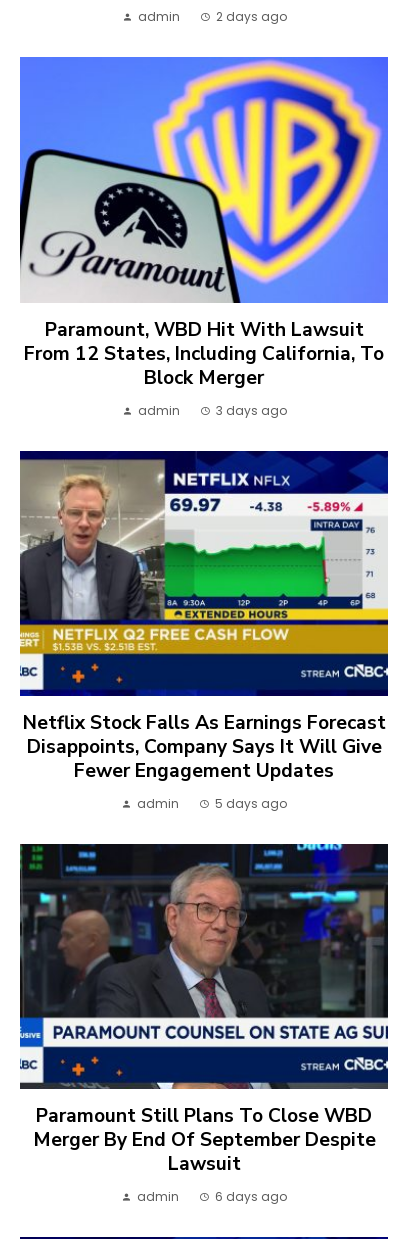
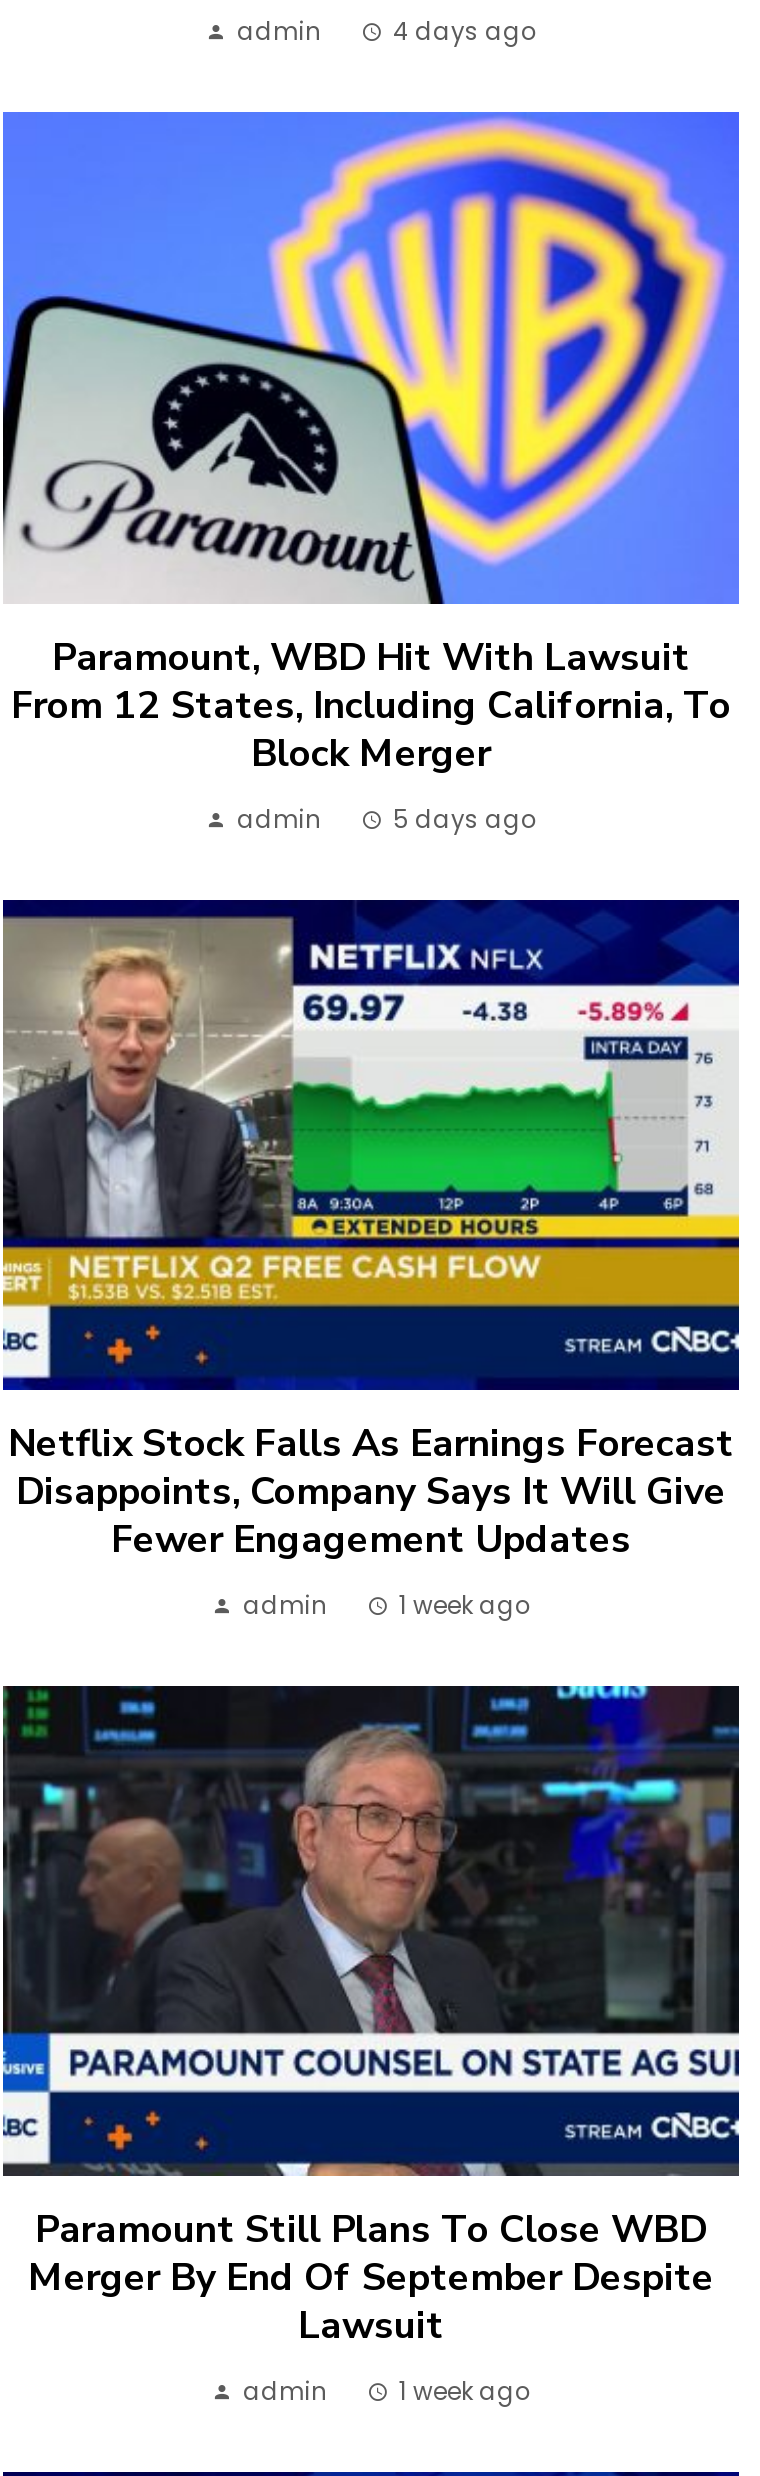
- 2 days ago
+ 4 days ago

- 3 days ago
+ 5 days ago

- 5 days ago
+ 1 week ago

- 6 days ago
+ 1 week ago
